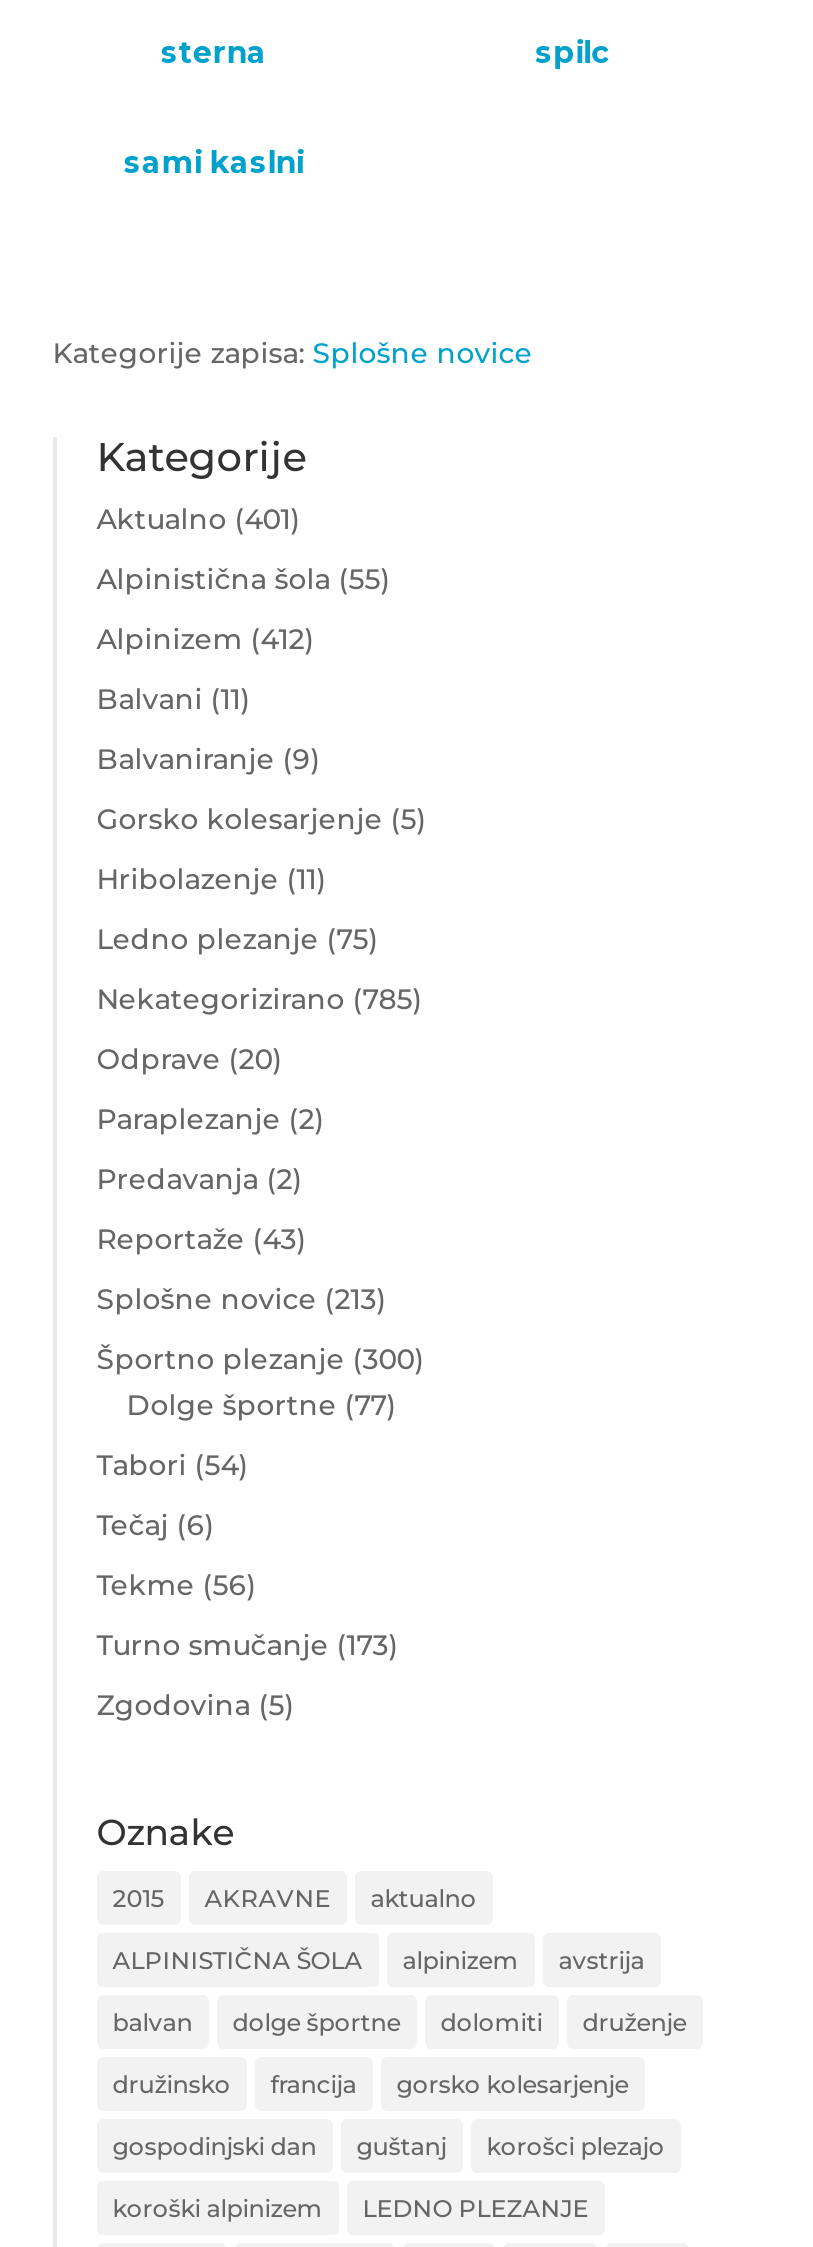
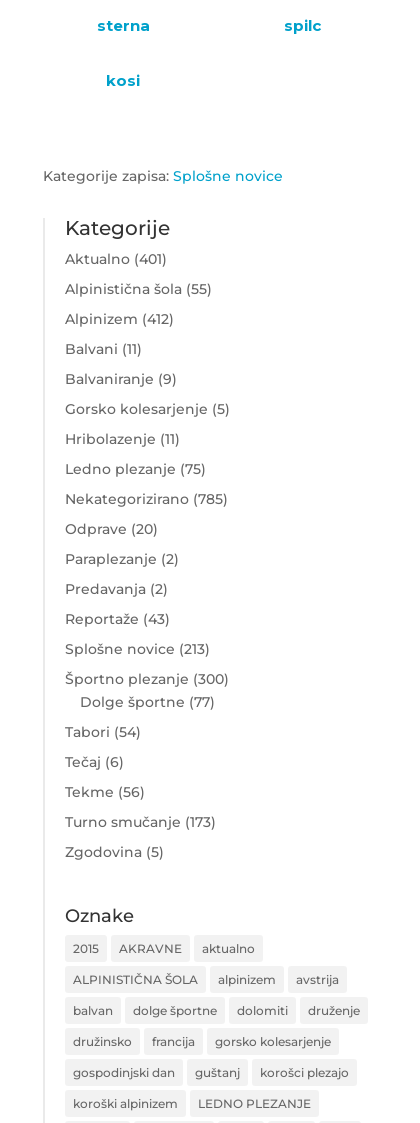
- sami kaslni
+ kosi
